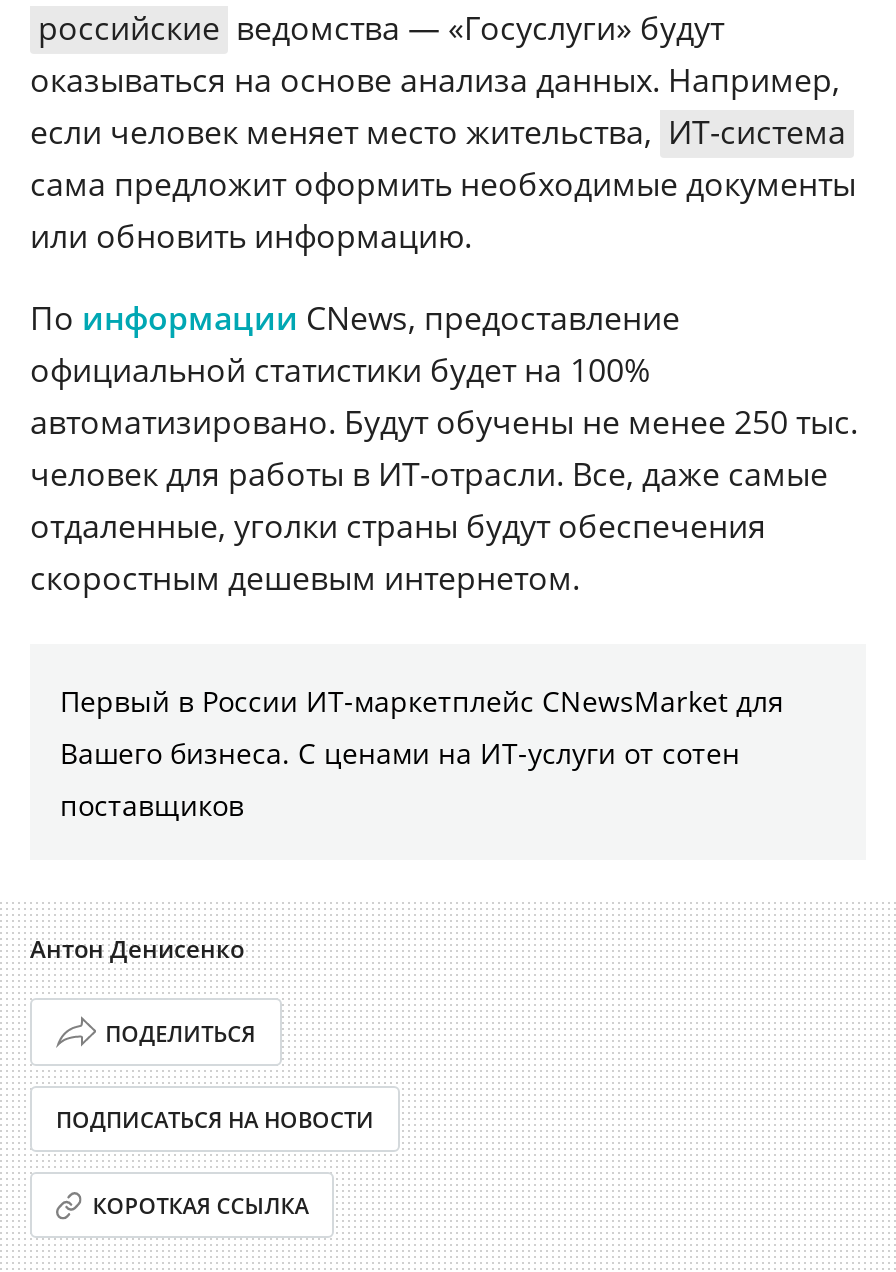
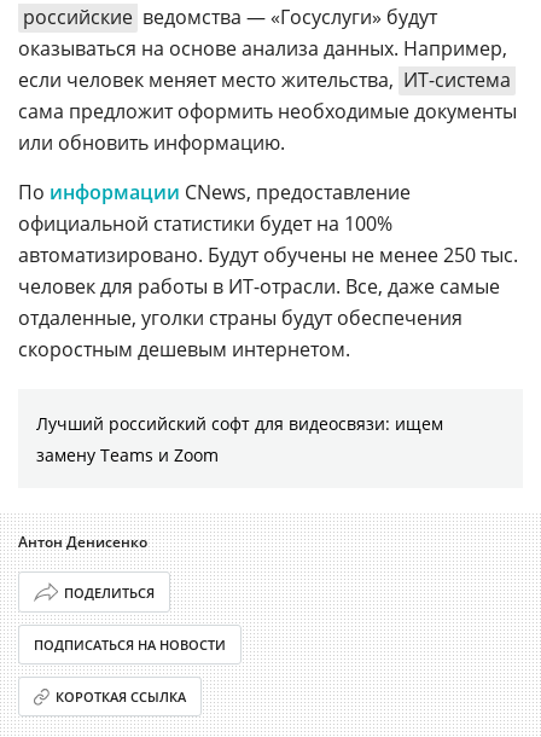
- Первый в России ИТ-маркетплейс CNewsMarket для
- Вашего бизнеса. С ценами на ИТ-услуги от сотен
- поставщиков
+ Лучший российский софт для видеосвязи: ищем
+ замену Teams и Zoom
